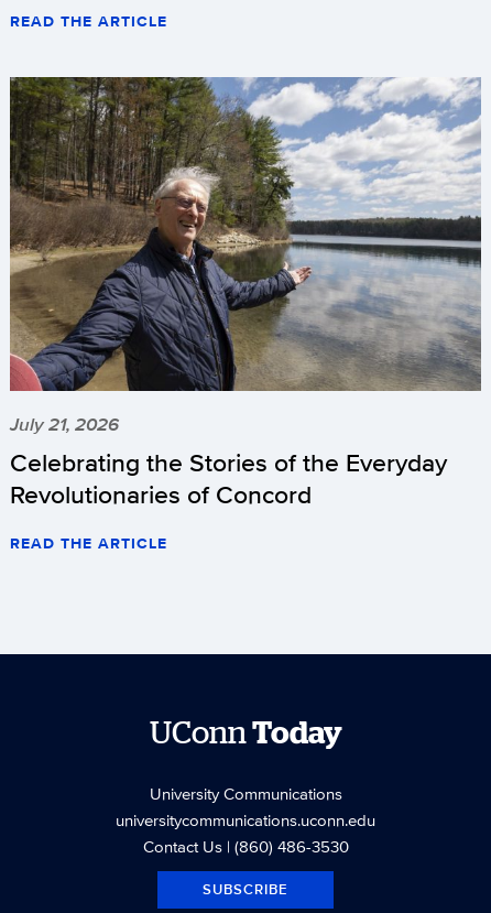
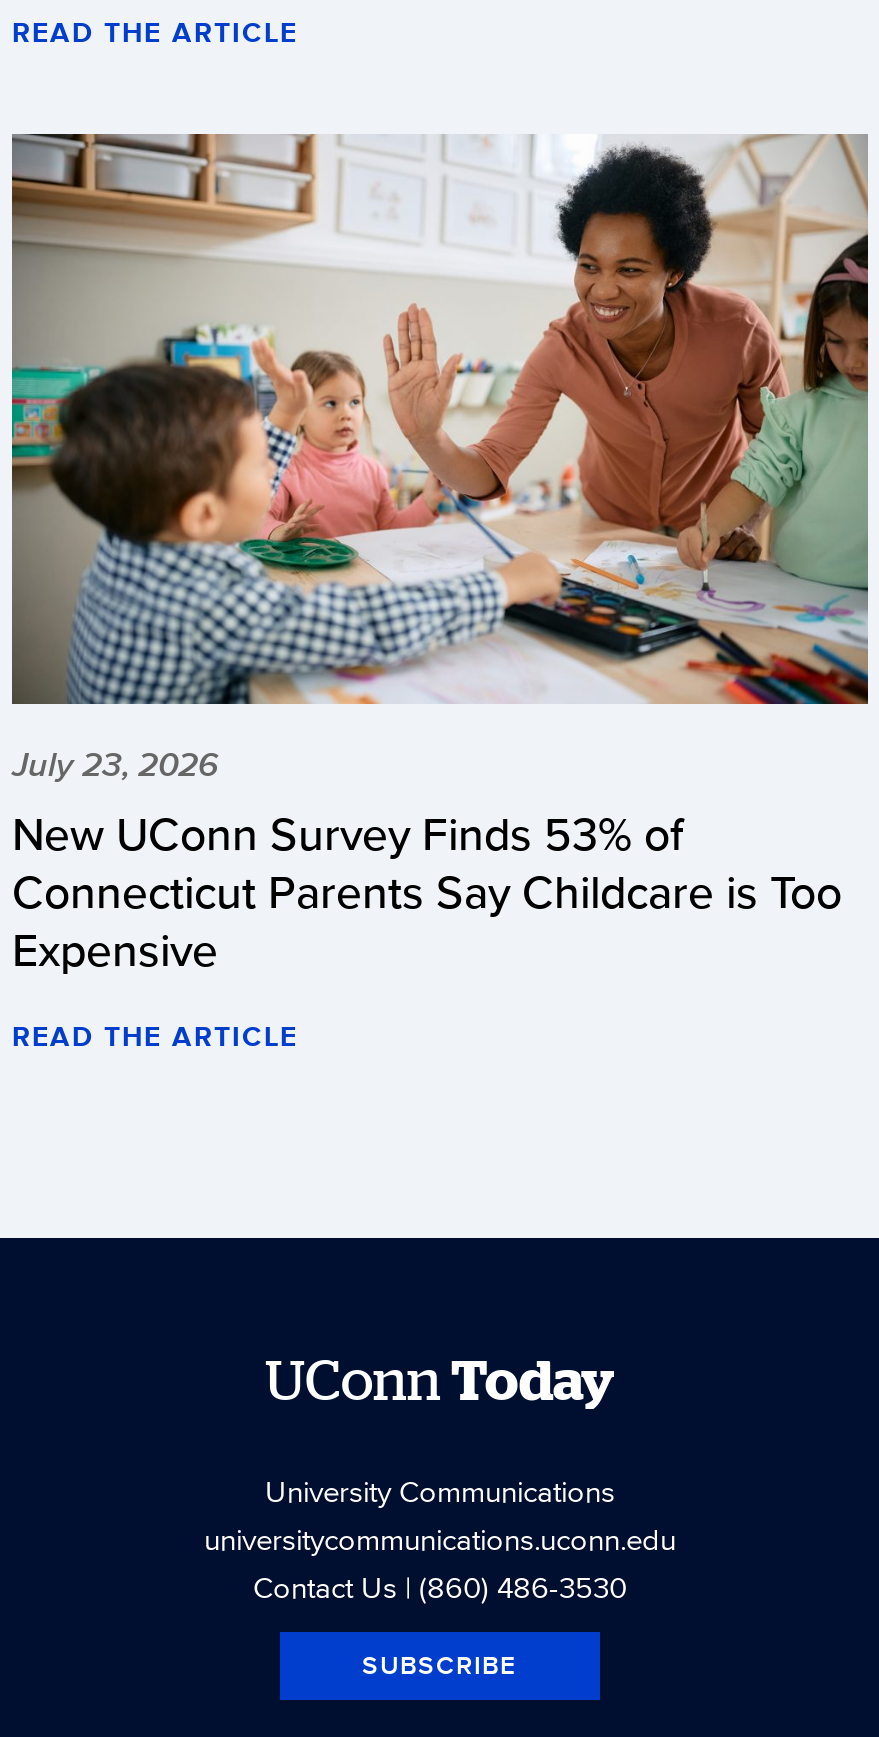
- [image]
- July 21, 2026
- Celebrating the Stories of the Everyday
- Revolutionaries of Concord
+ [image]
+ July 23, 2026
+ New UConn Survey Finds 53% of
+ Connecticut Parents Say Childcare is Too
+ Expensive
